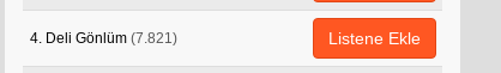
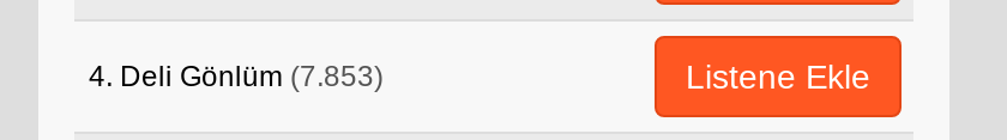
- 4. Deli Gönlüm (7.821)
+ 4. Deli Gönlüm (7.853)
